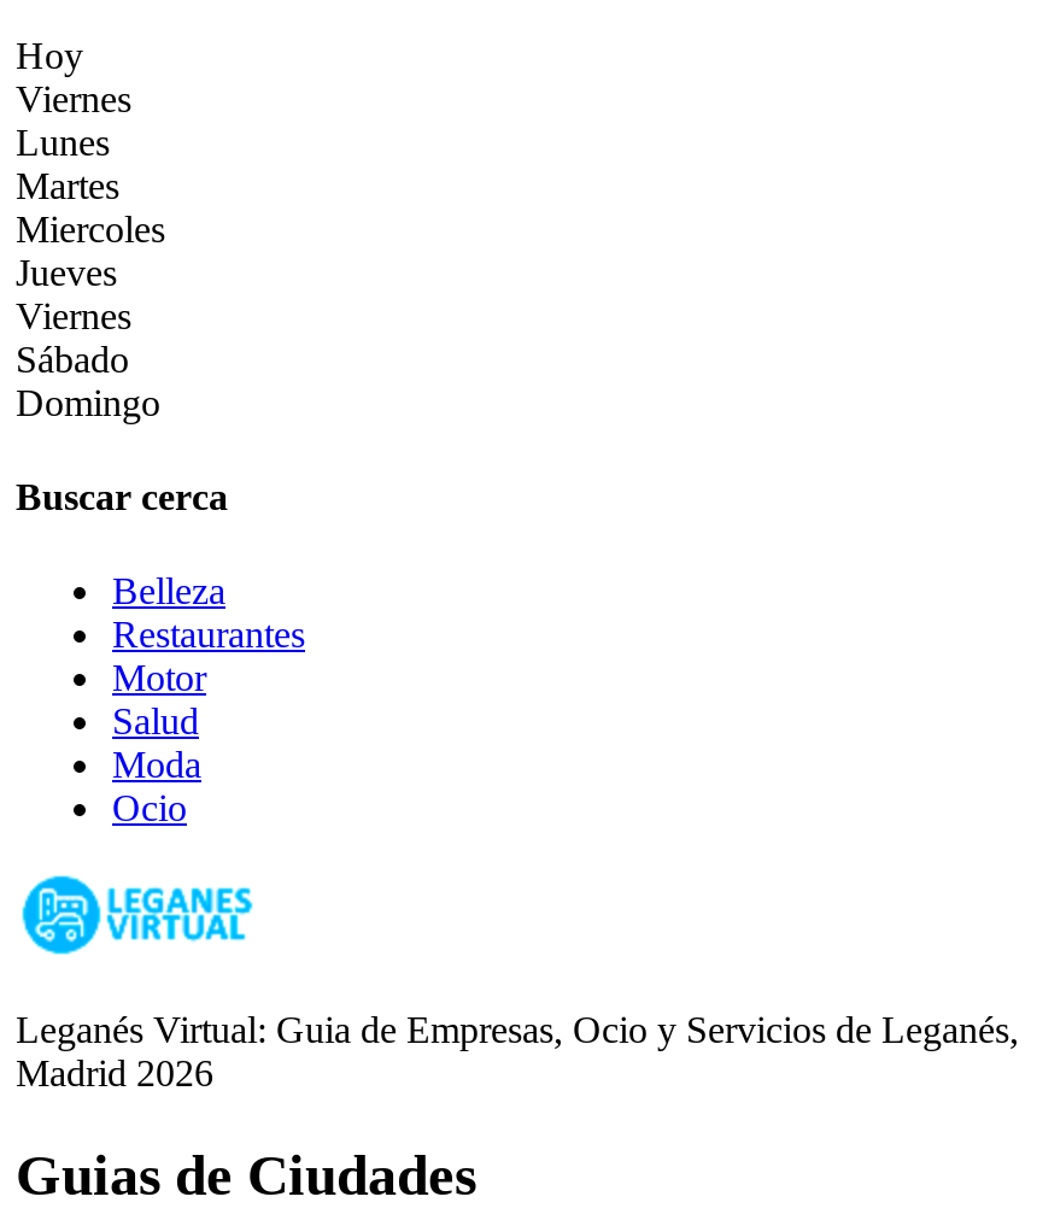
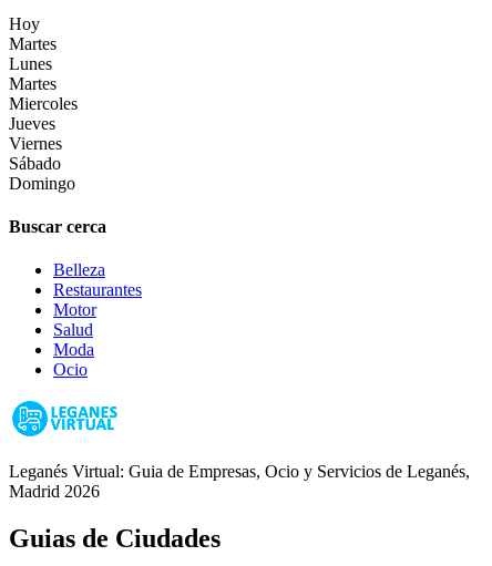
- Viernes
+ Martes
